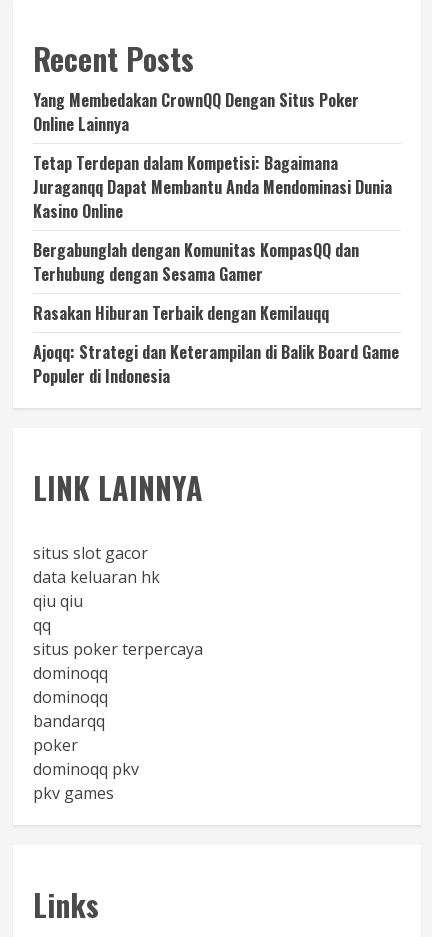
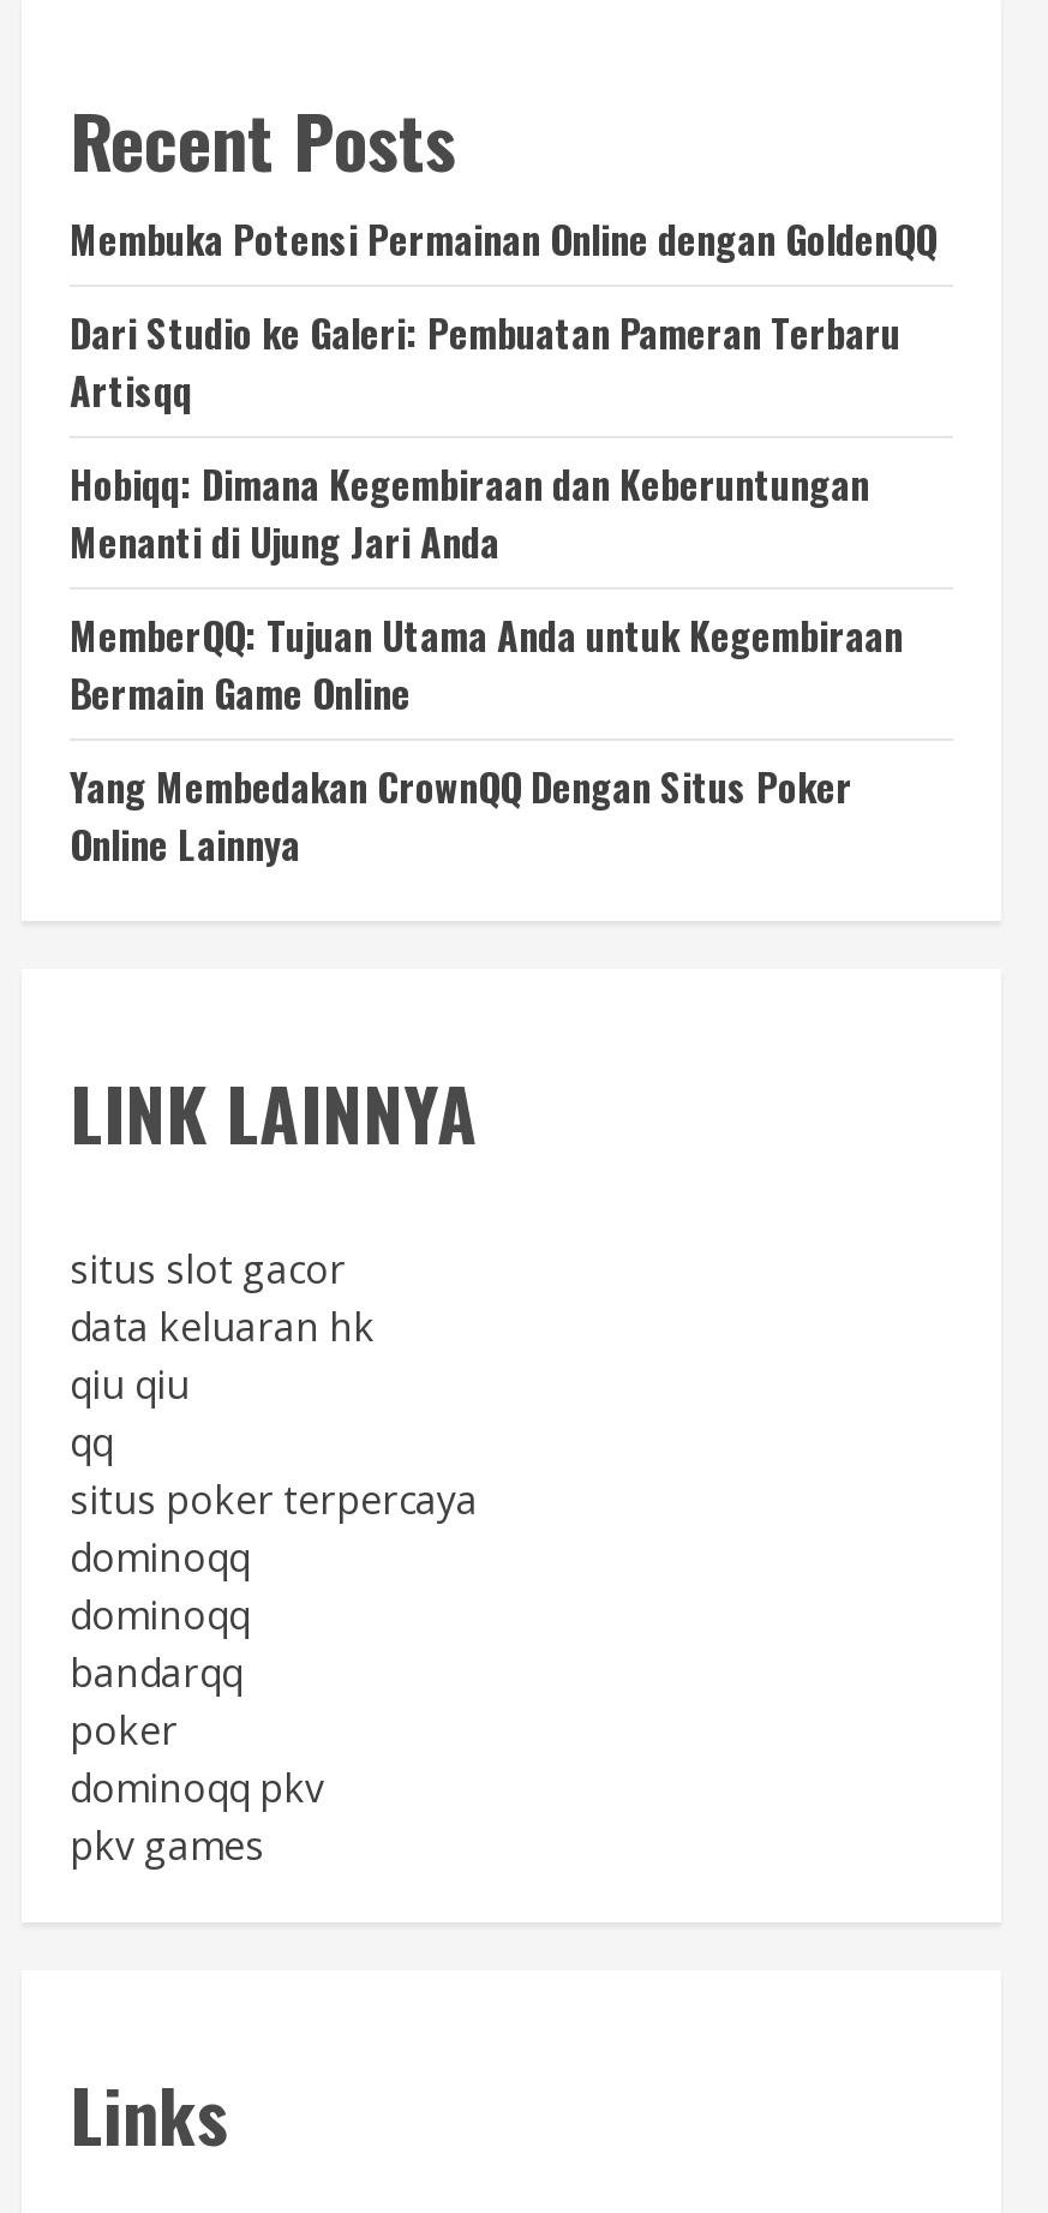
+ Membuka Potensi Permainan Online dengan GoldenQQ
+ Dari Studio ke Galeri: Pembuatan Pameran Terbaru
+ Artisqq
+ Hobiqq: Dimana Kegembiraan dan Keberuntungan
+ Menanti di Ujung Jari Anda
+ MemberQQ: Tujuan Utama Anda untuk Kegembiraan
+ Bermain Game Online

moved down: Yang Membedakan CrownQQ Dengan Situs Poker | Online Lainnya

- Tetap Terdepan dalam Kompetisi: Bagaimana
- Juraganqq Dapat Membantu Anda Mendominasi Dunia
- Kasino Online
- Bergabunglah dengan Komunitas KompasQQ dan
- Terhubung dengan Sesama Gamer
- Rasakan Hiburan Terbaik dengan Kemilauqq
- Ajoqq: Strategi dan Keterampilan di Balik Board Game
- Populer di Indonesia
